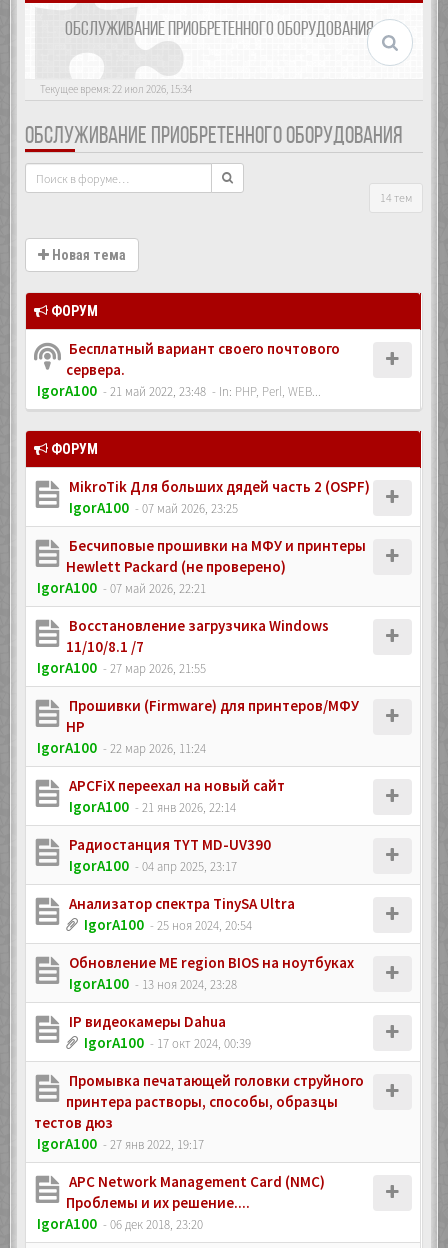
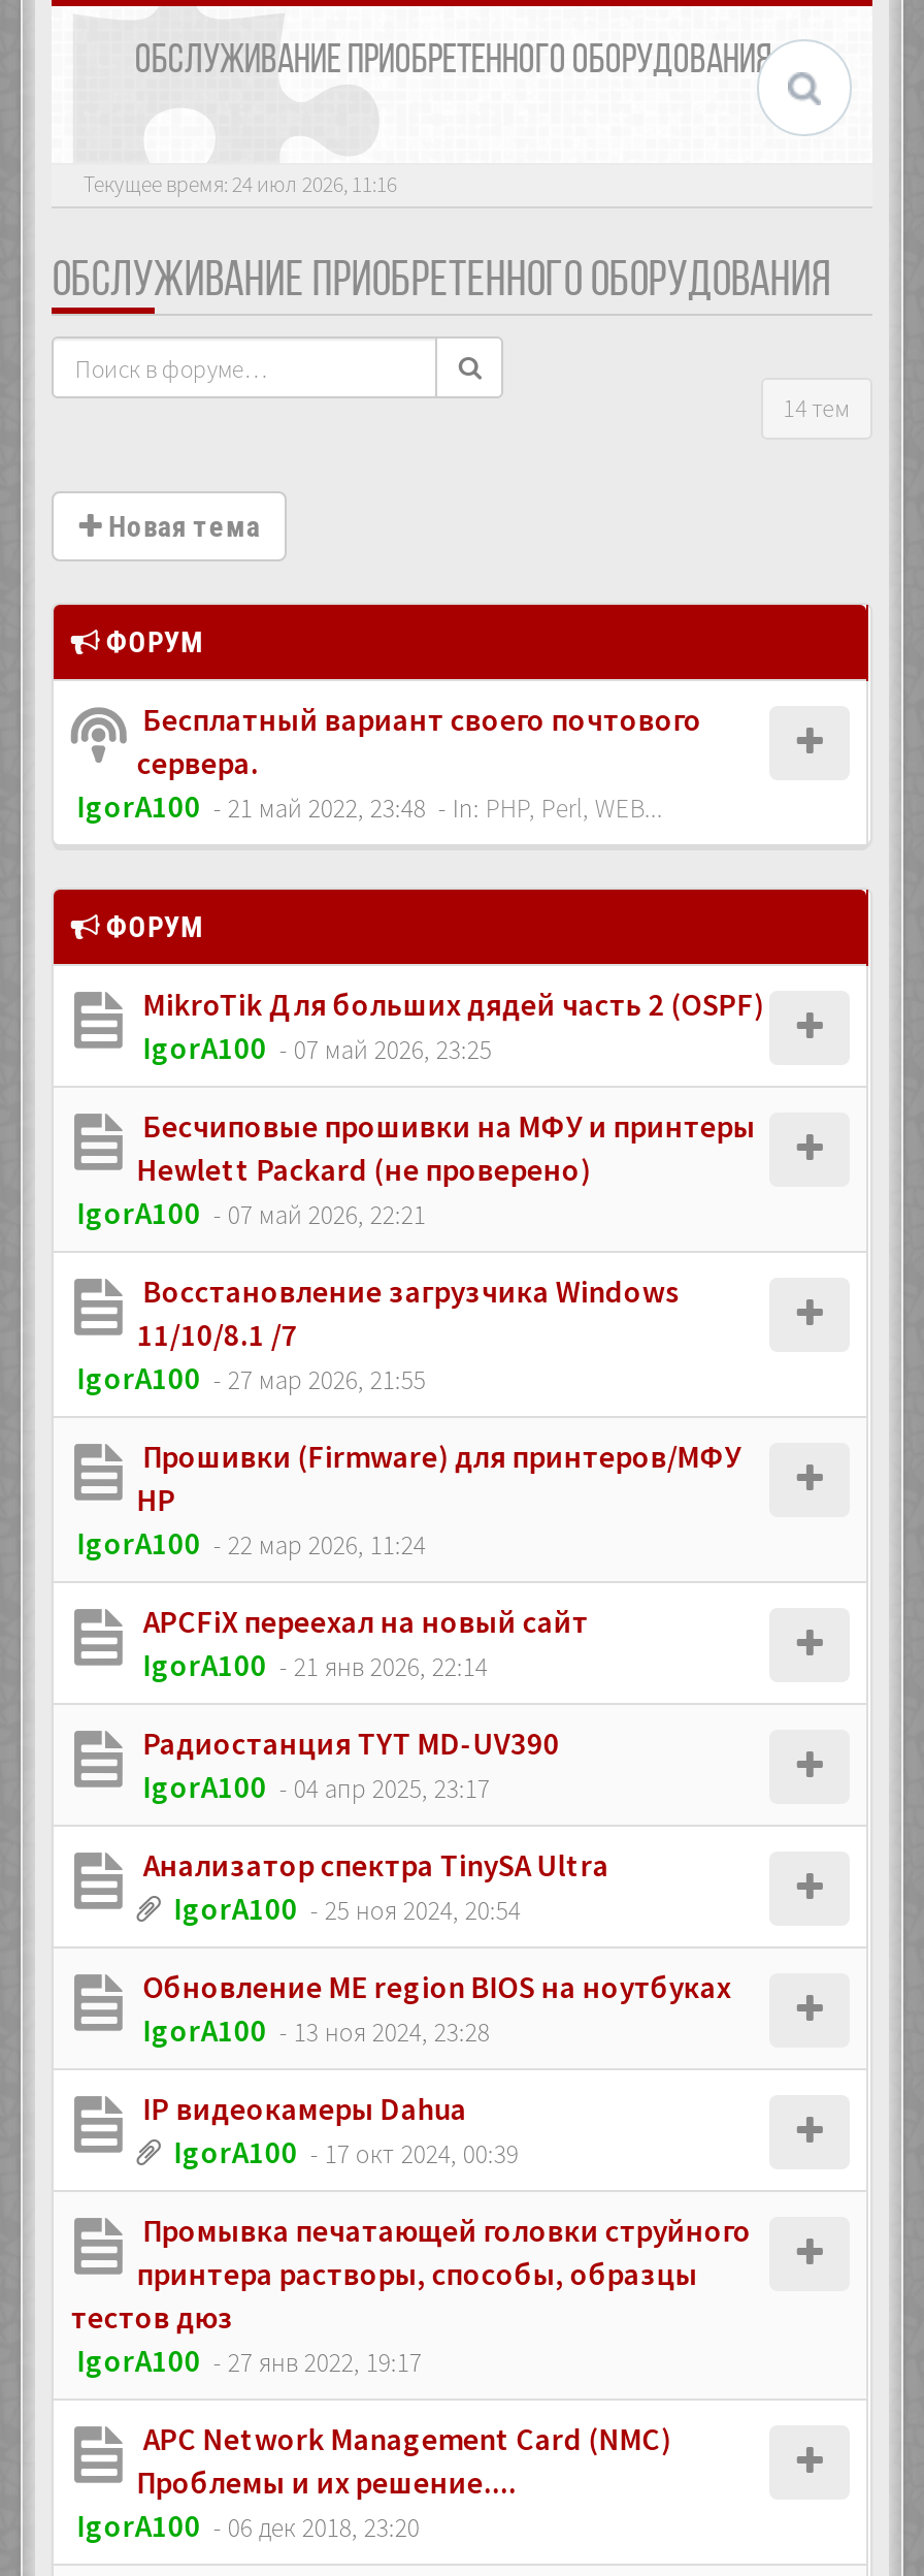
- Текущее время: 22 июл 2026, 15:34
+ Текущее время: 24 июл 2026, 11:16
